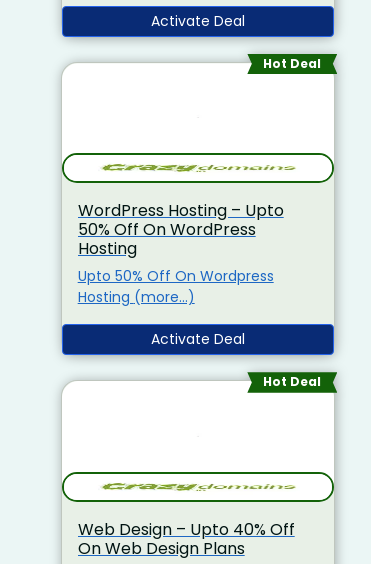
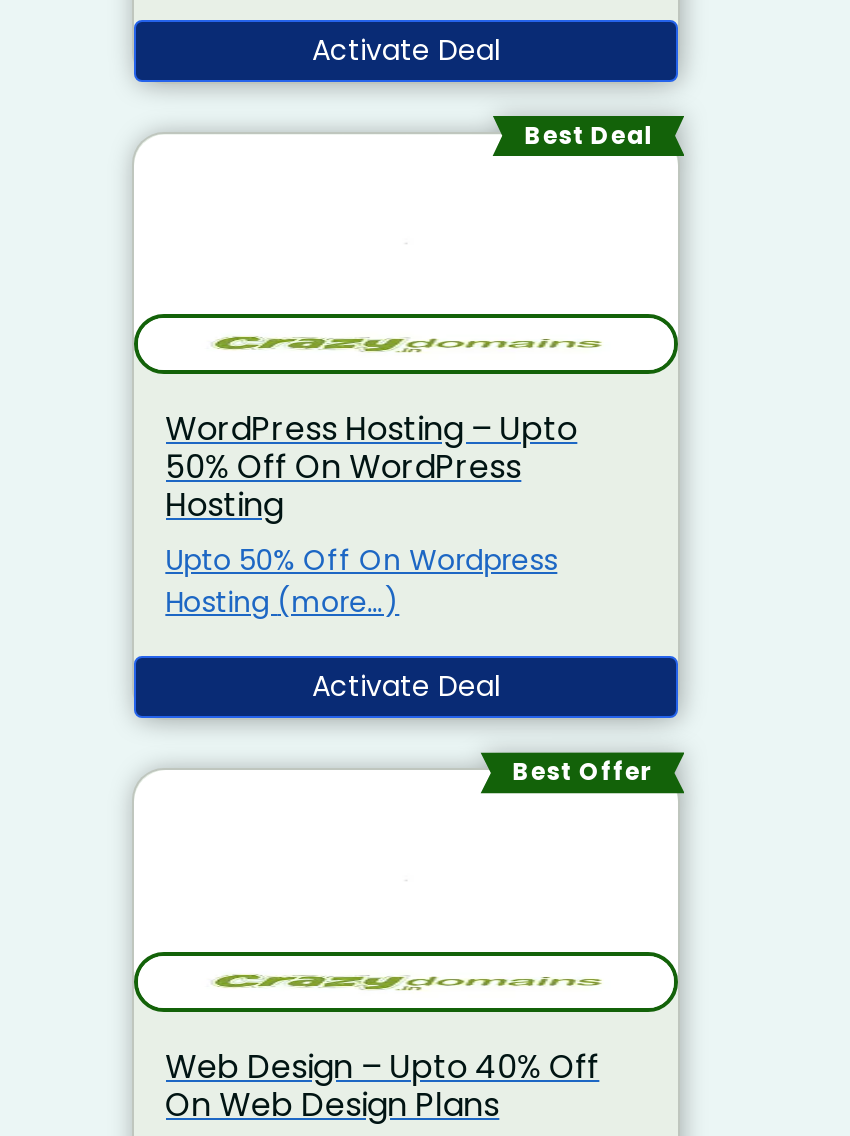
- Hot Deal
+ Best Deal

- Hot Deal
+ Best Offer
